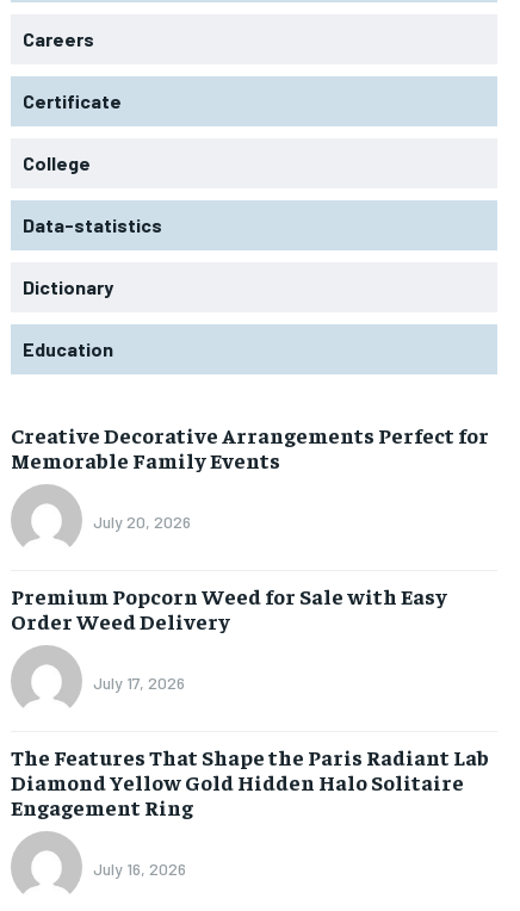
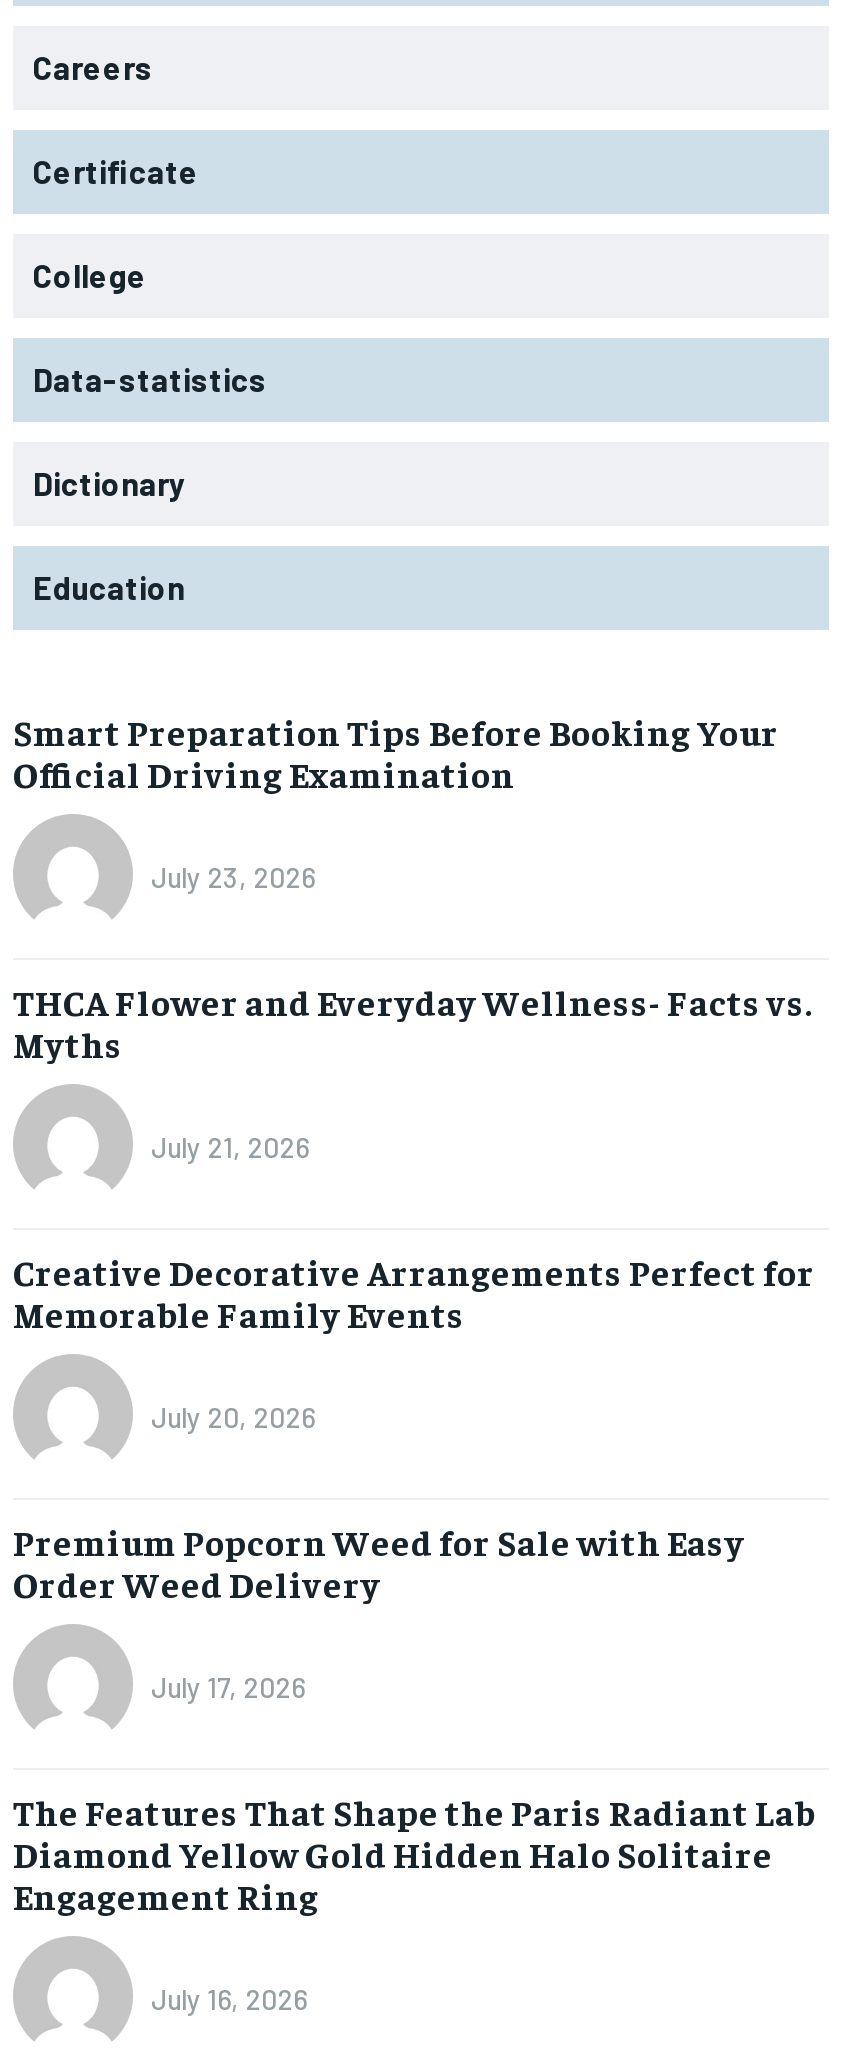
+ Smart Preparation Tips Before Booking Your
+ Official Driving Examination
+ July 23, 2026
+ THCA Flower and Everyday Wellness- Facts vs.
+ Myths
+ July 21, 2026
